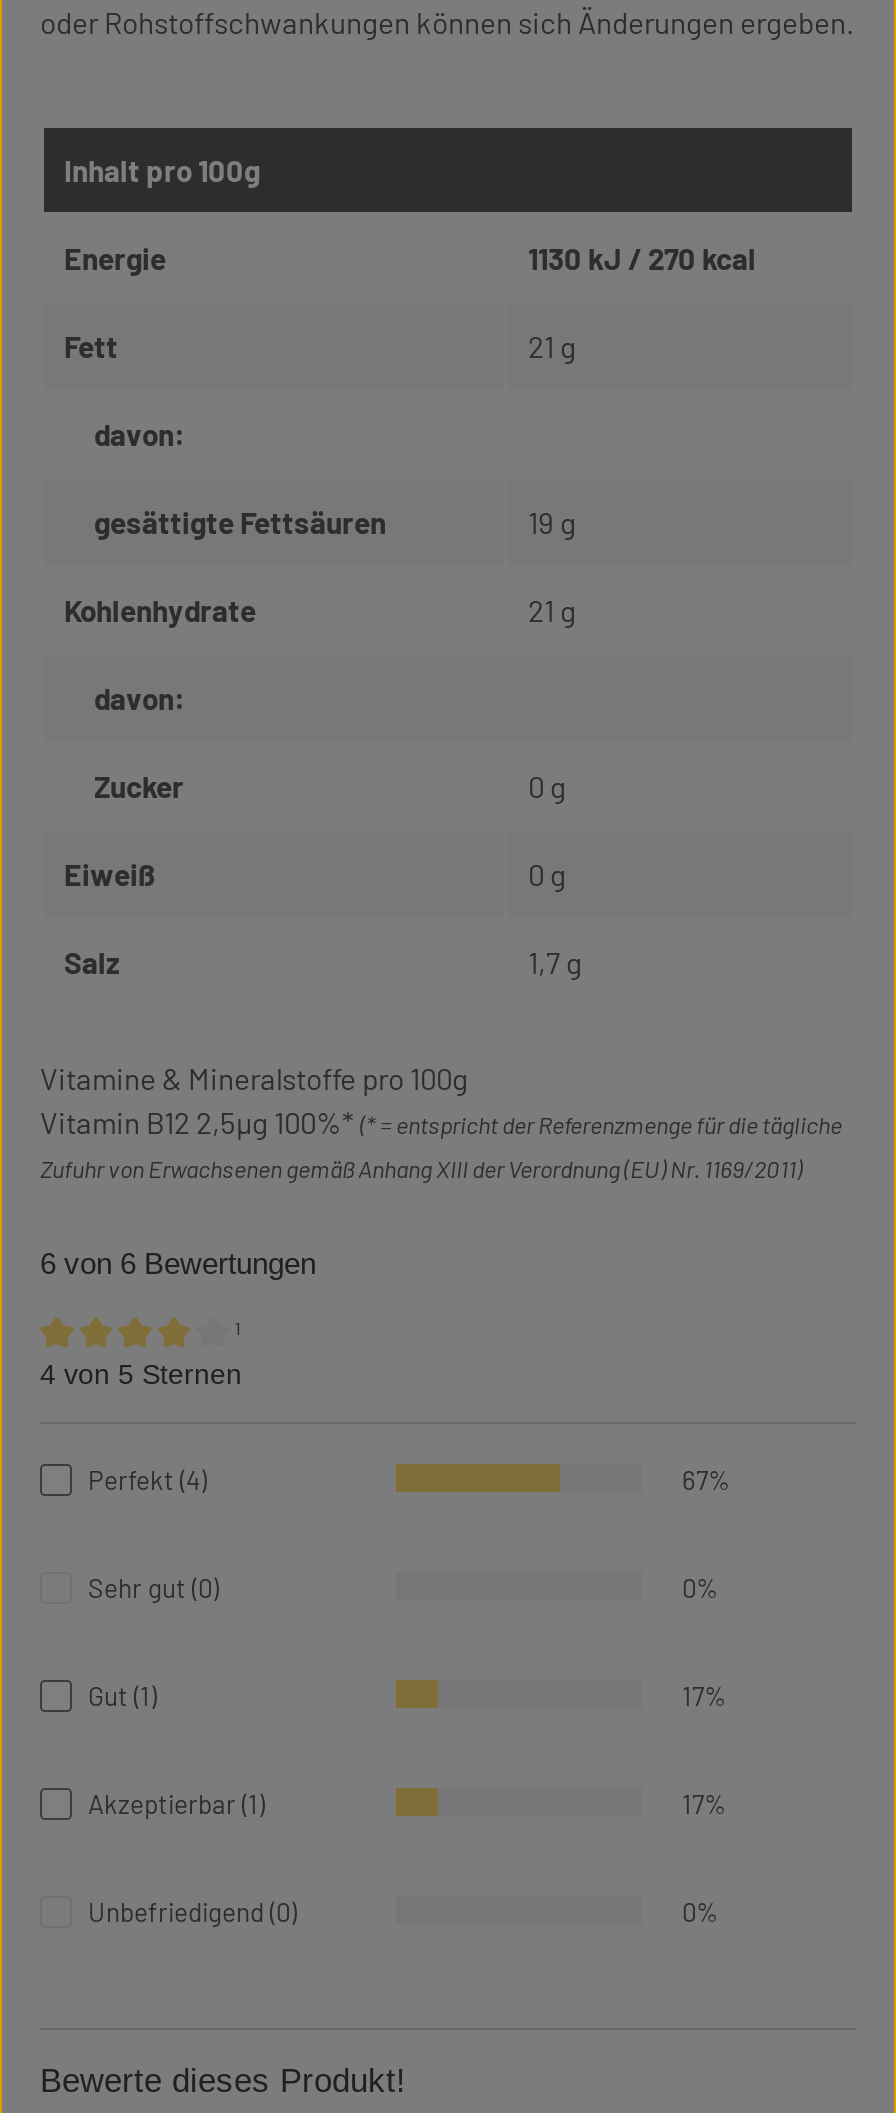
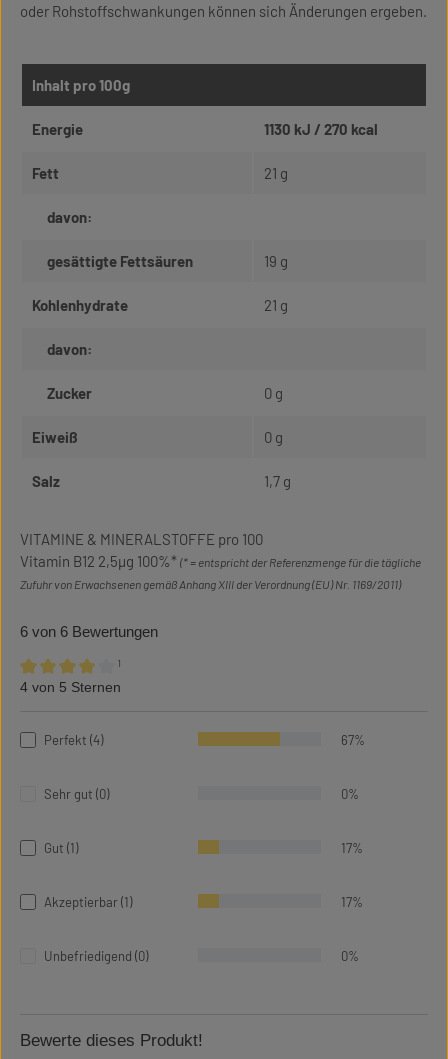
- Vitamine & Mineralstoffe pro 100g
+ VITAMINE & MINERALSTOFFE pro 100
